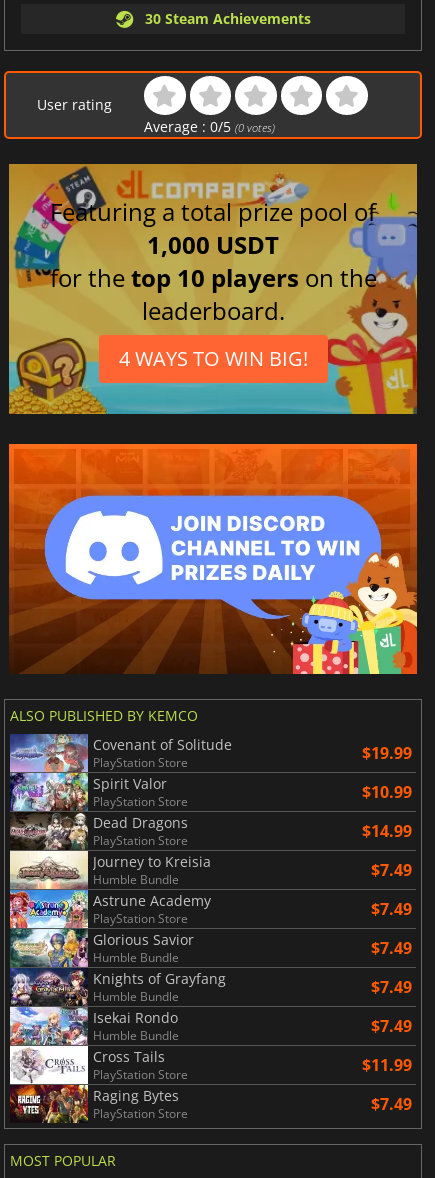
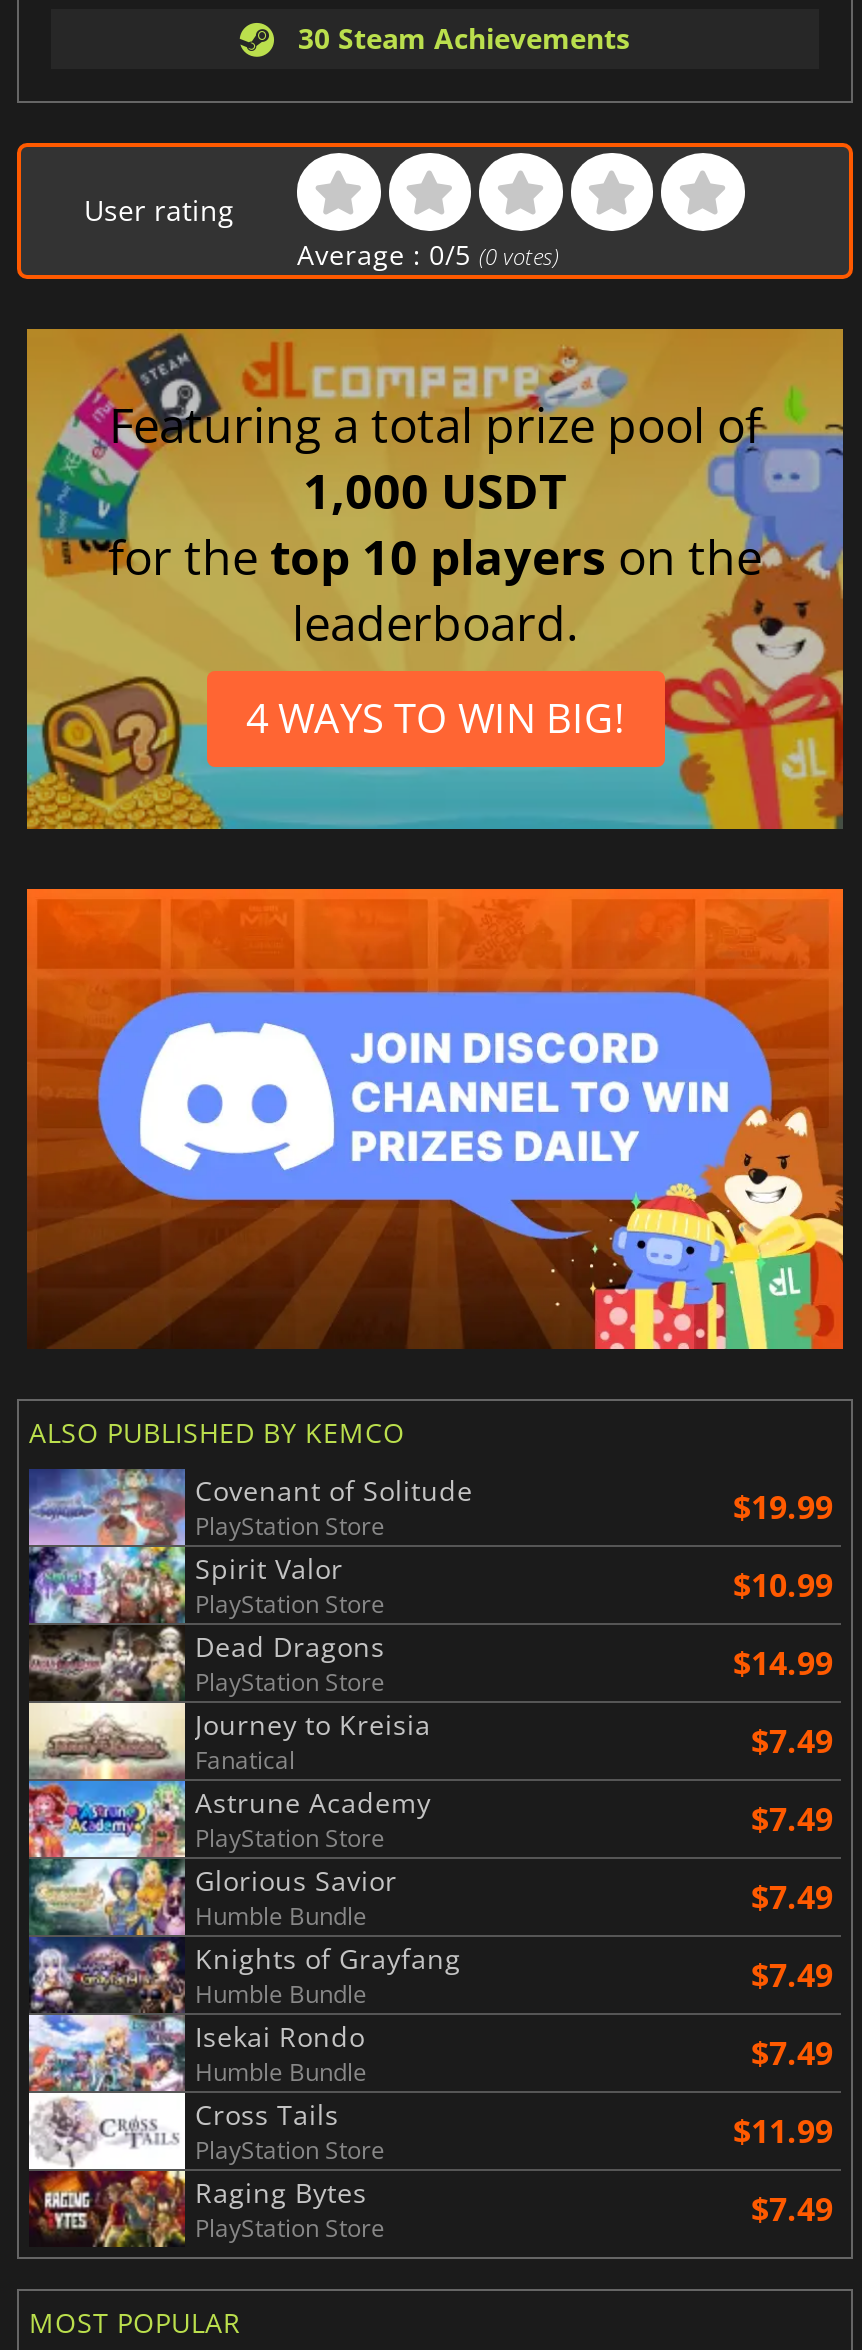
- Humble Bundle
+ Fanatical
